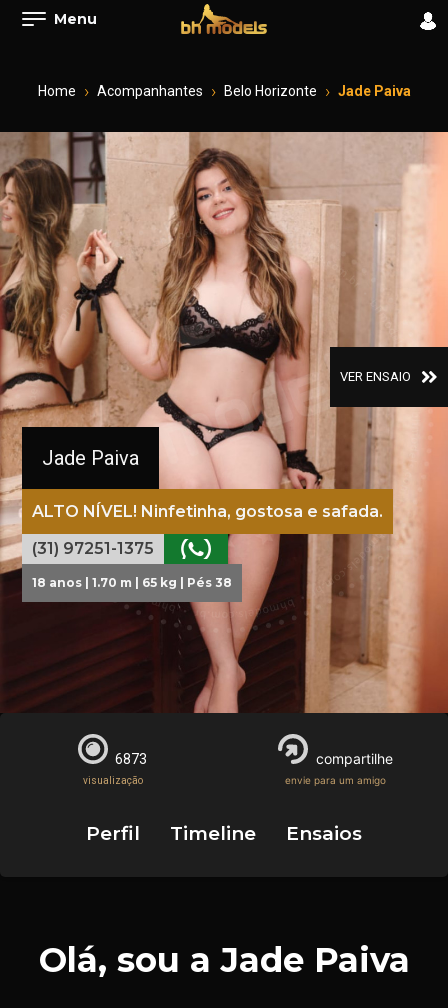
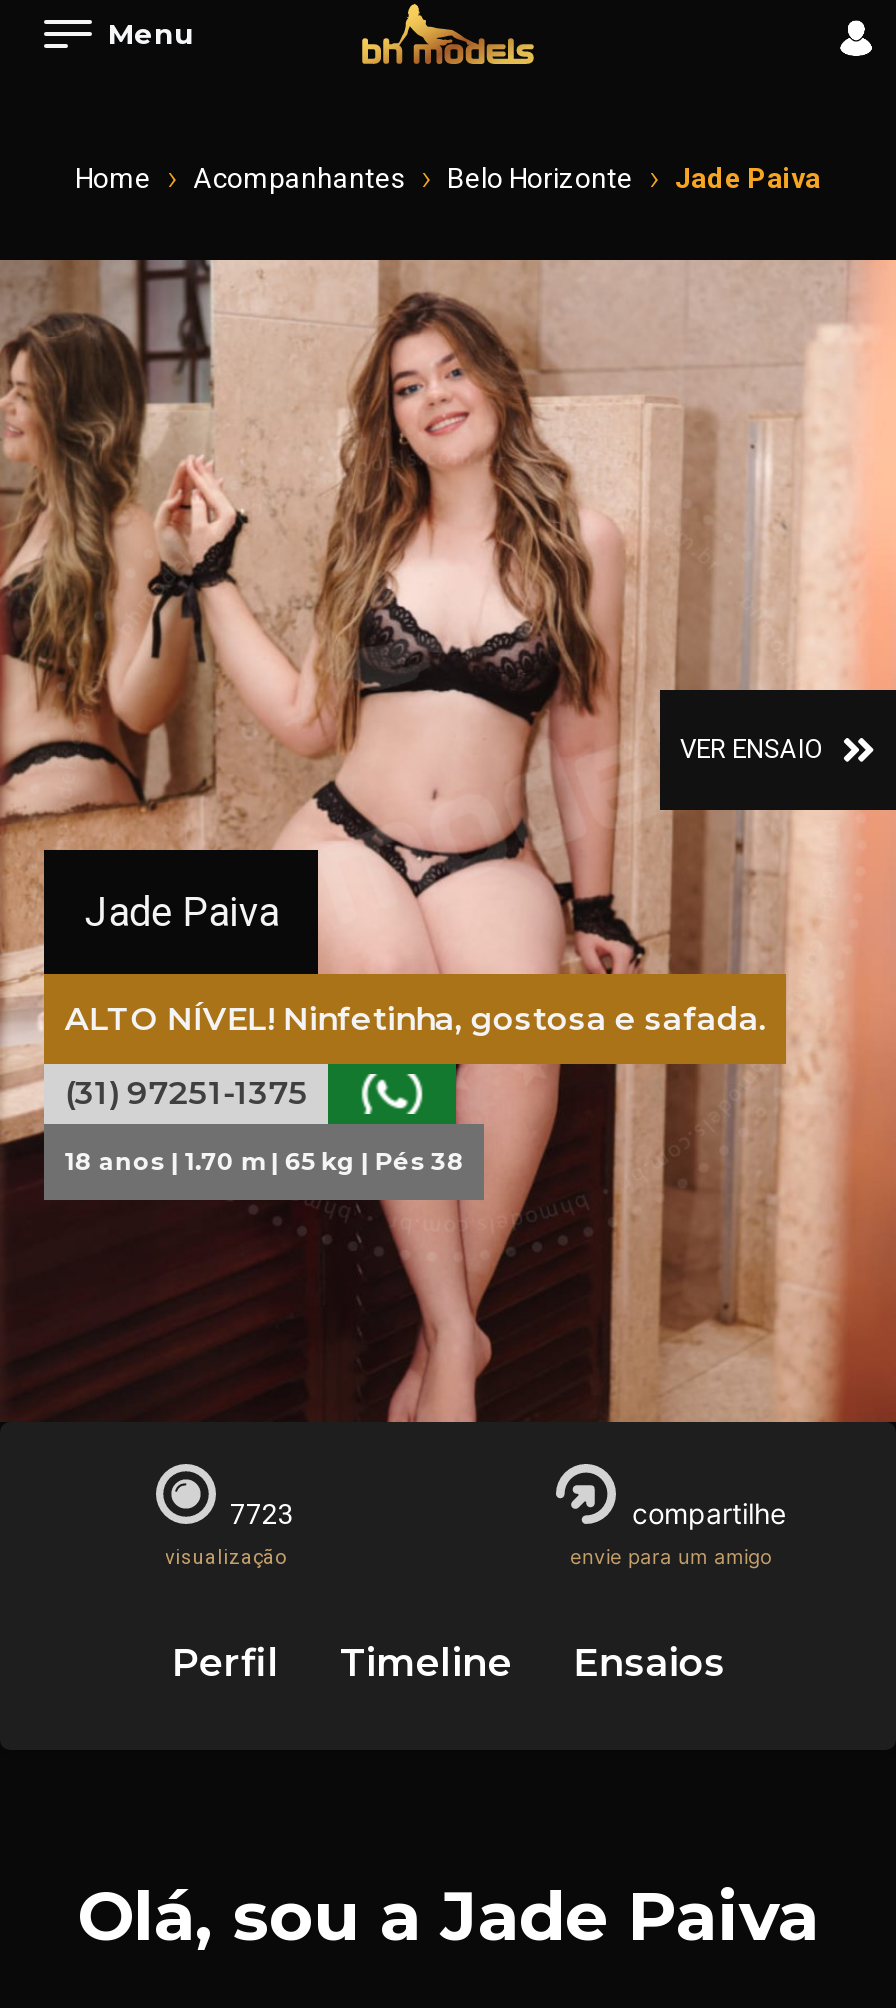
- 6873
+ 7723
